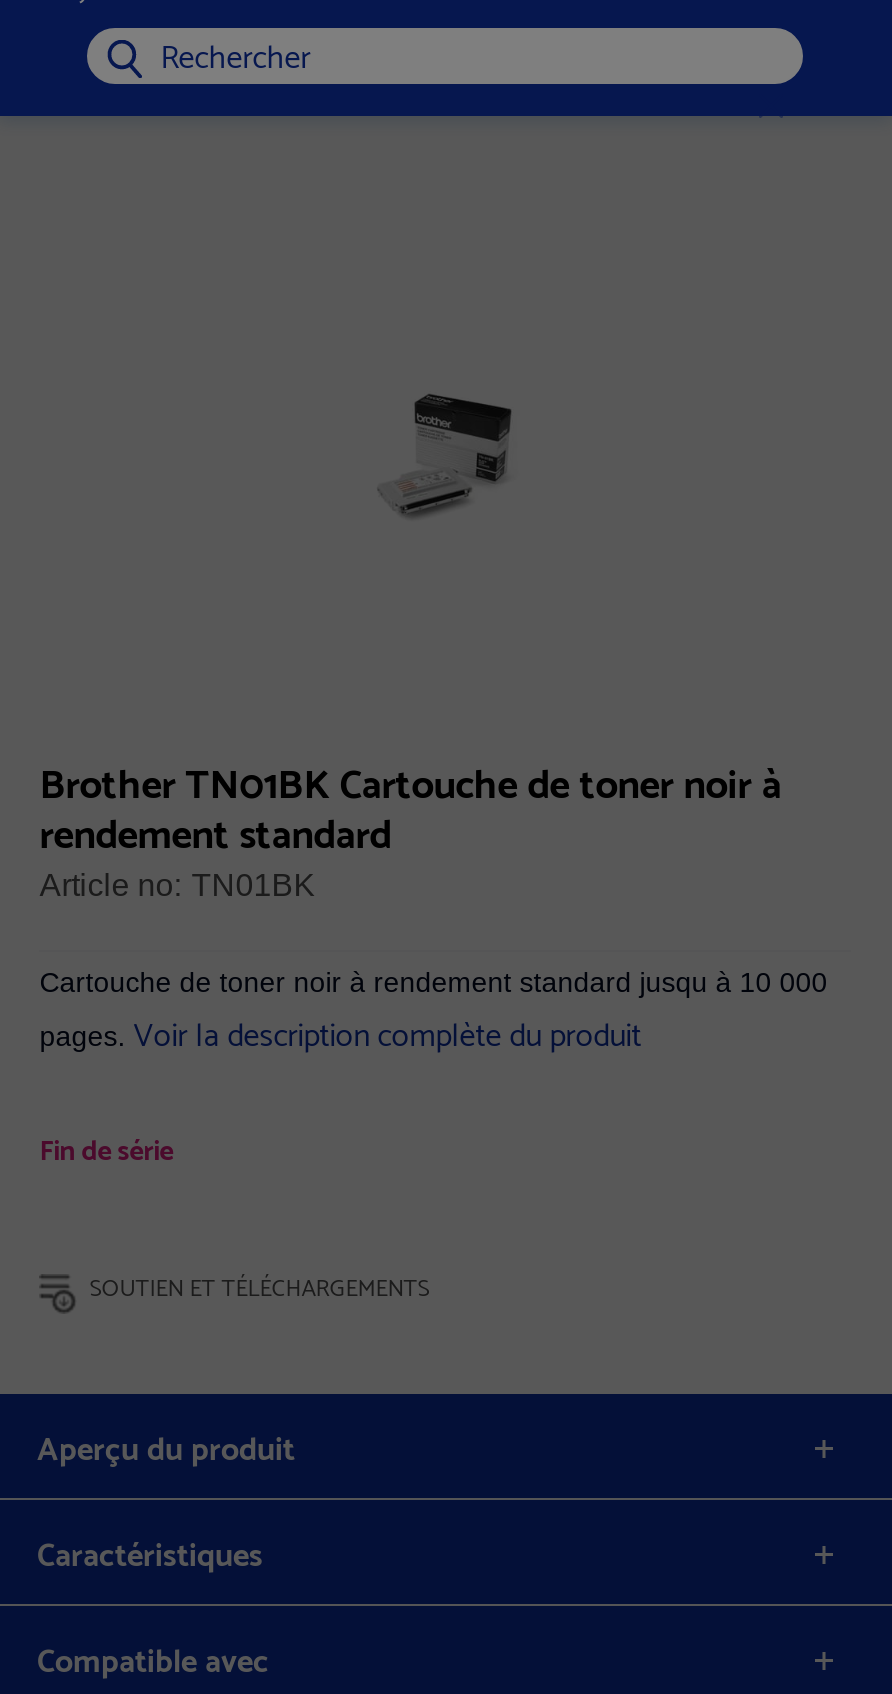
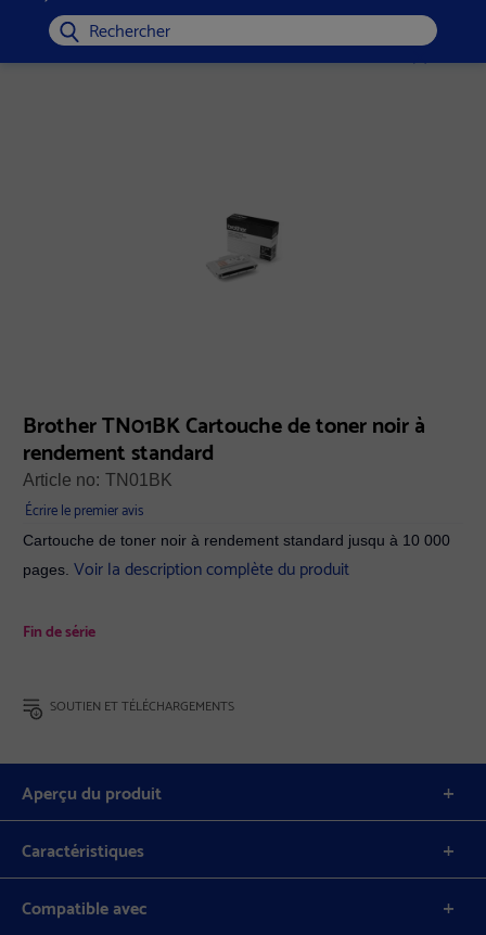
+ Écrire le premier avis
